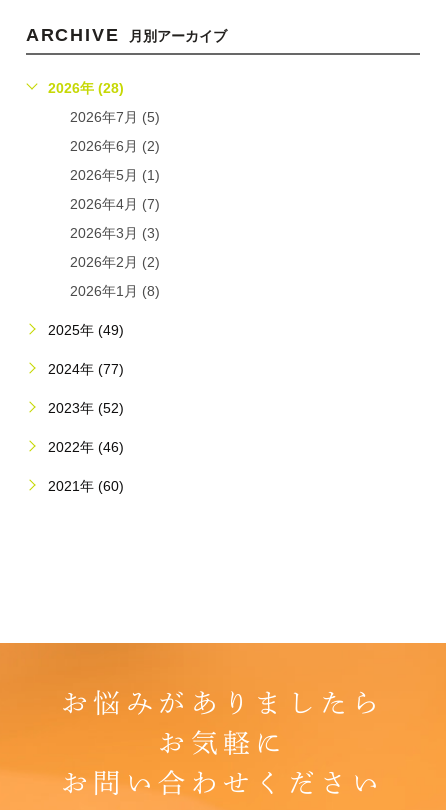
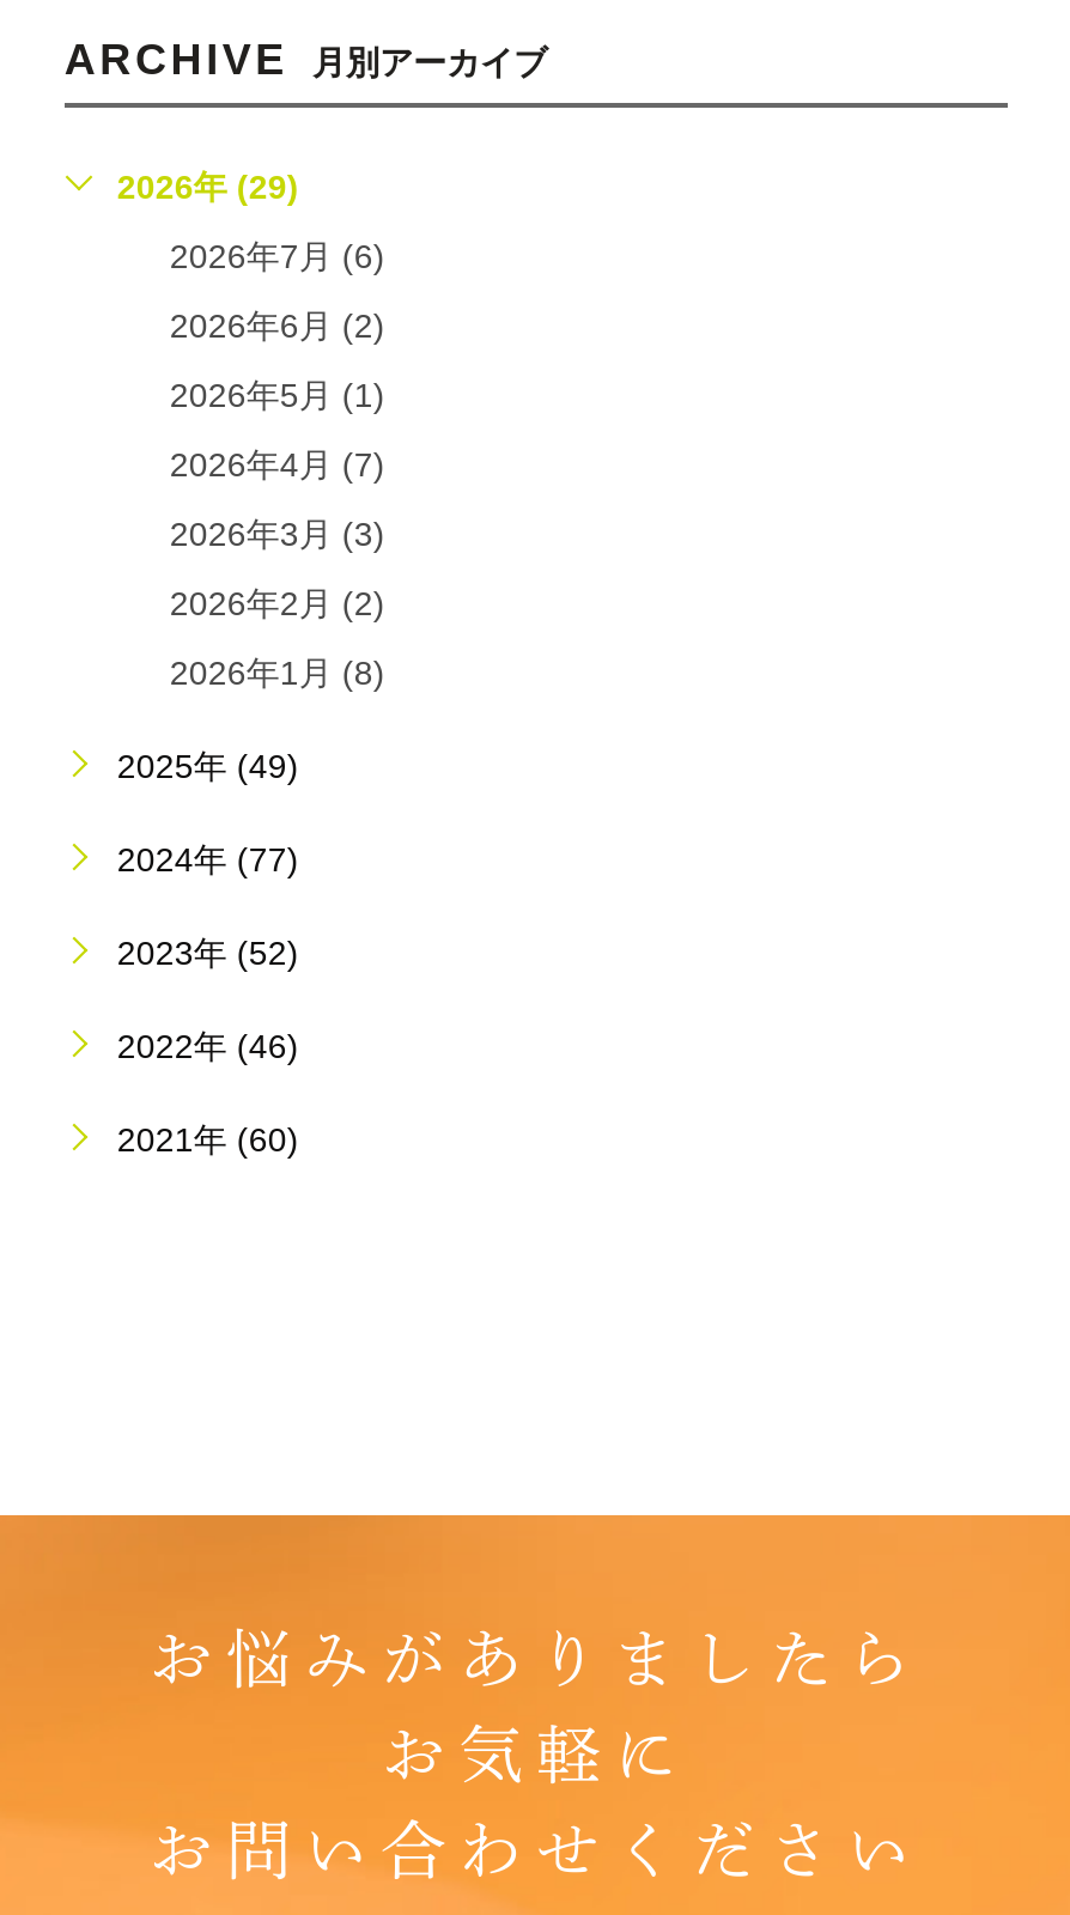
- 2026年 (28)
+ 2026年 (29)

- 2026年7月 (5)
+ 2026年7月 (6)
